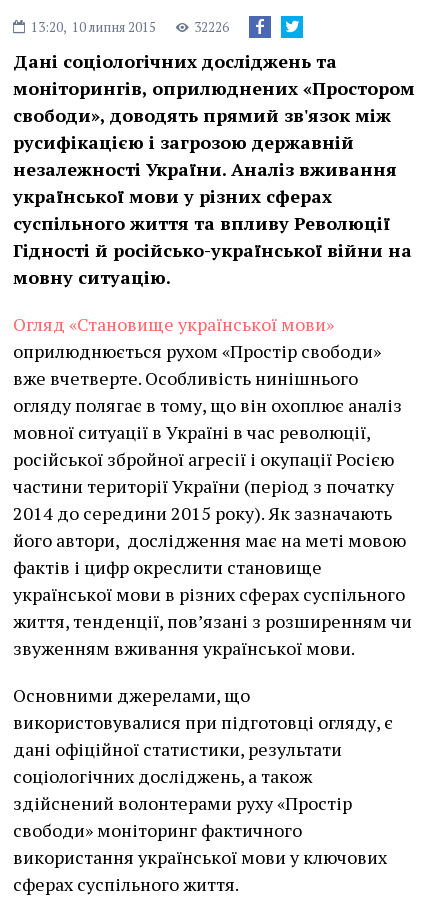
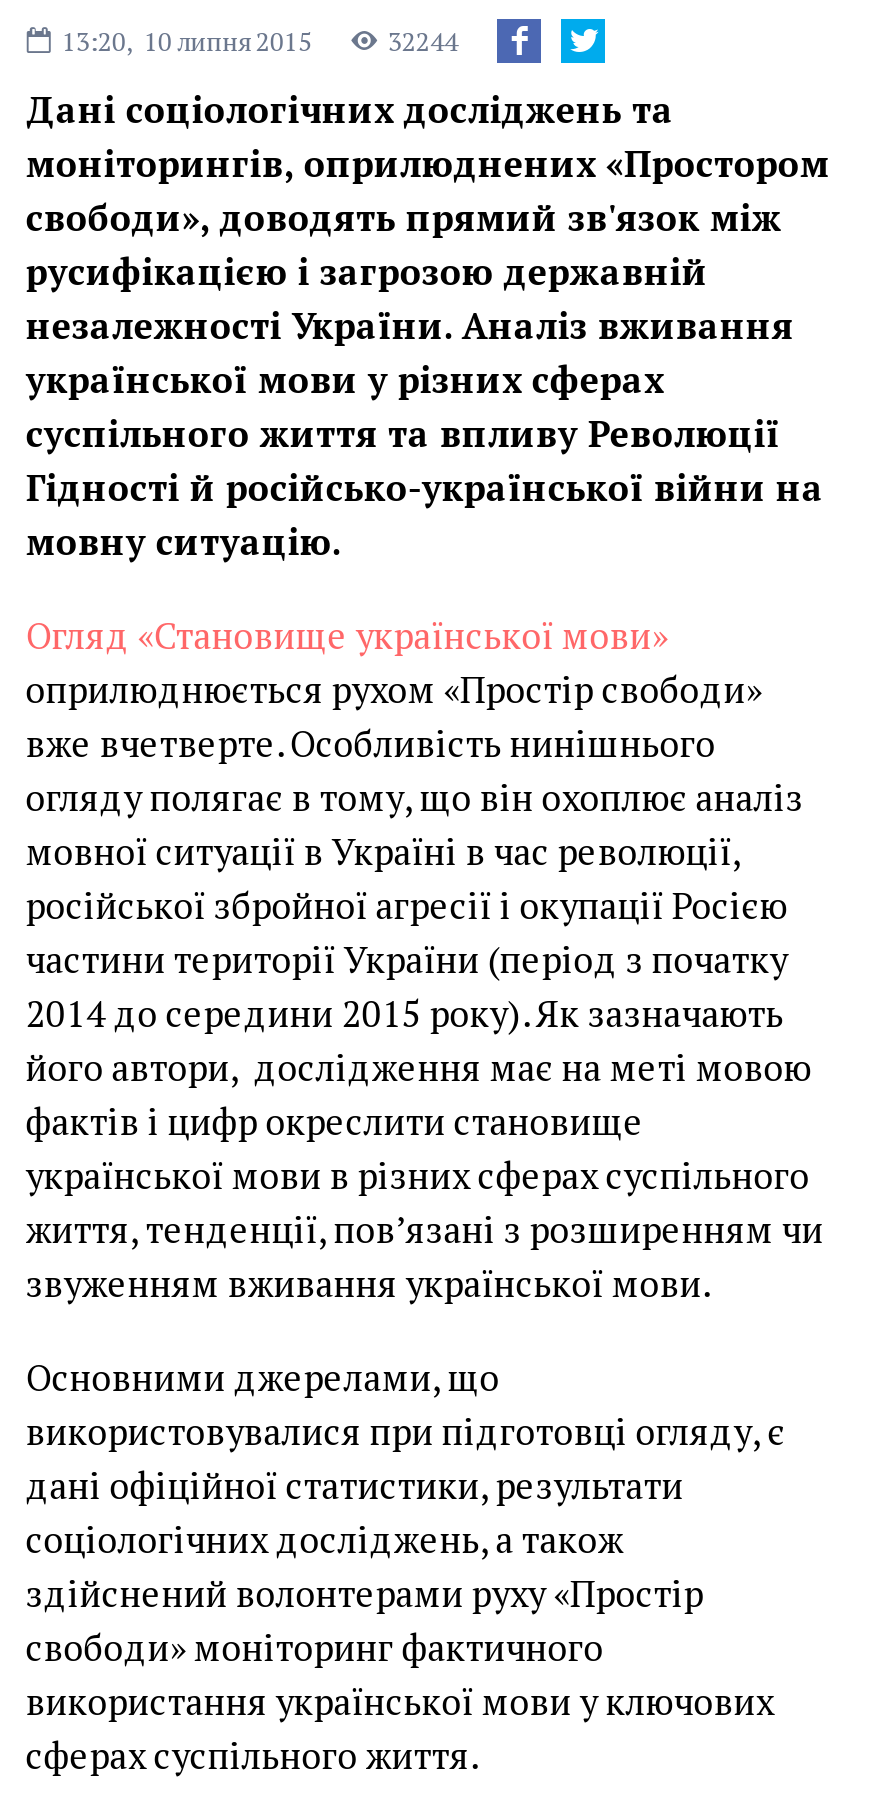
- 32226
+ 32244
